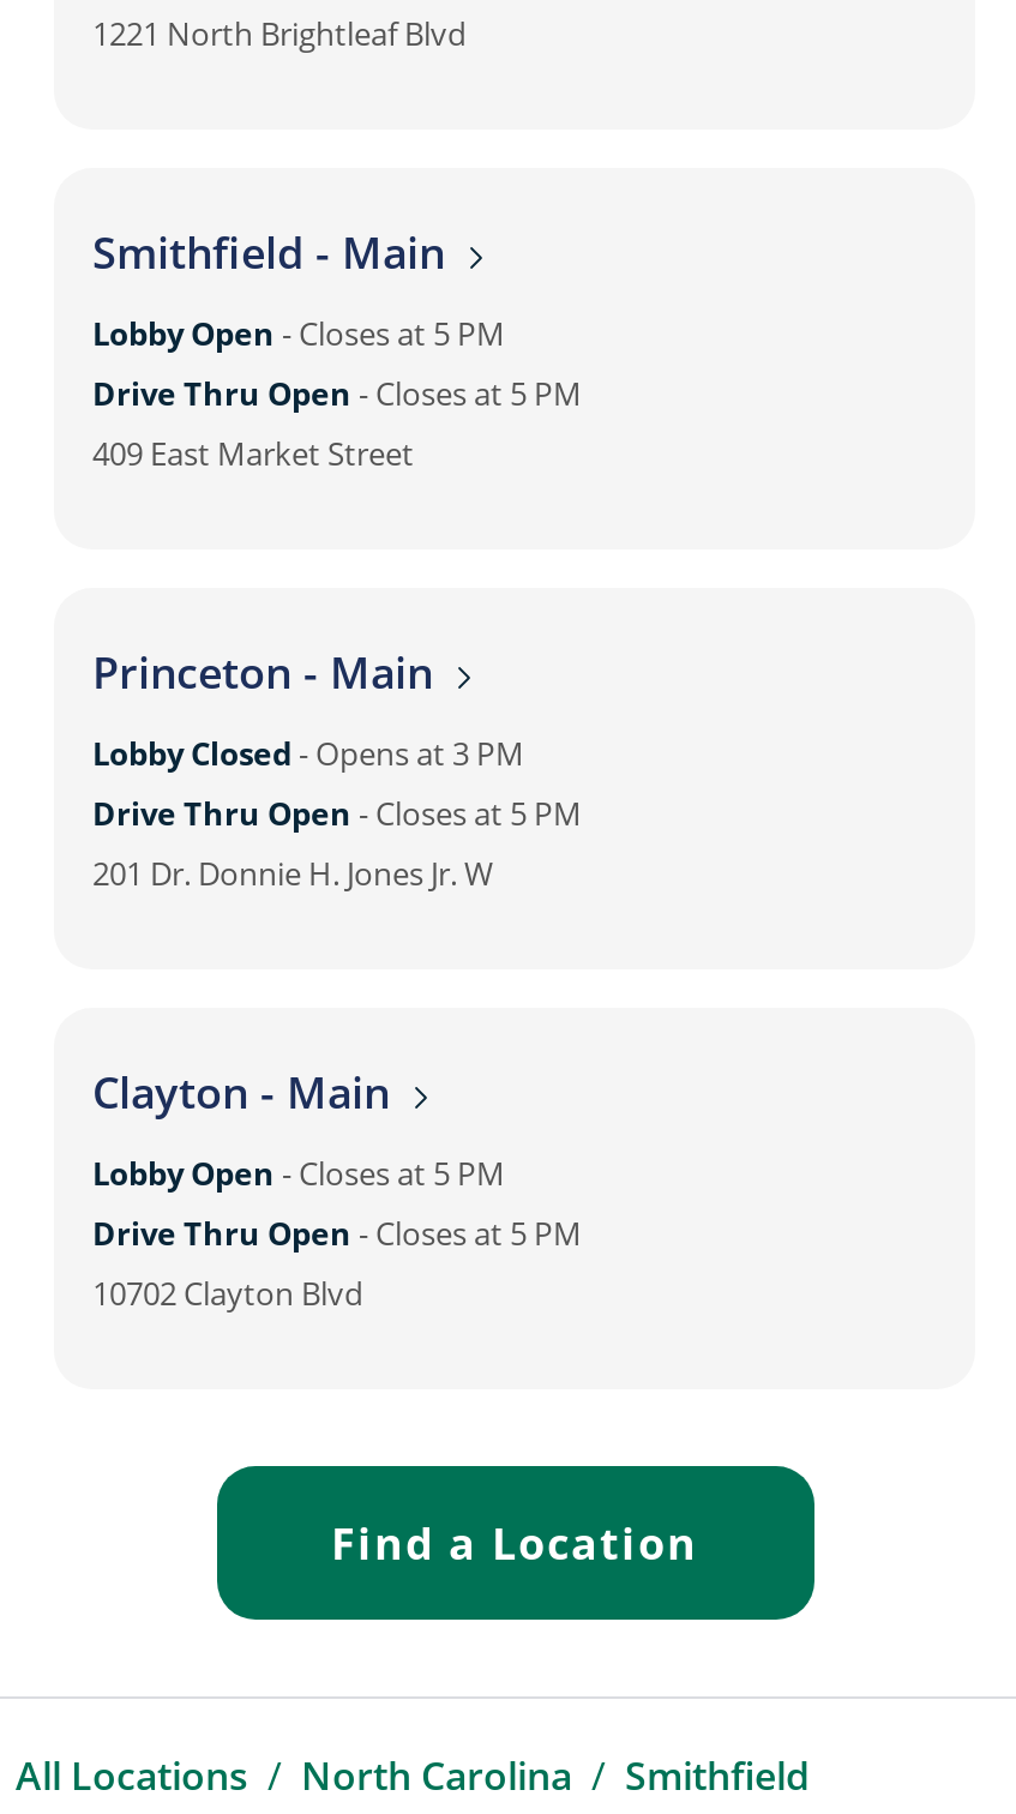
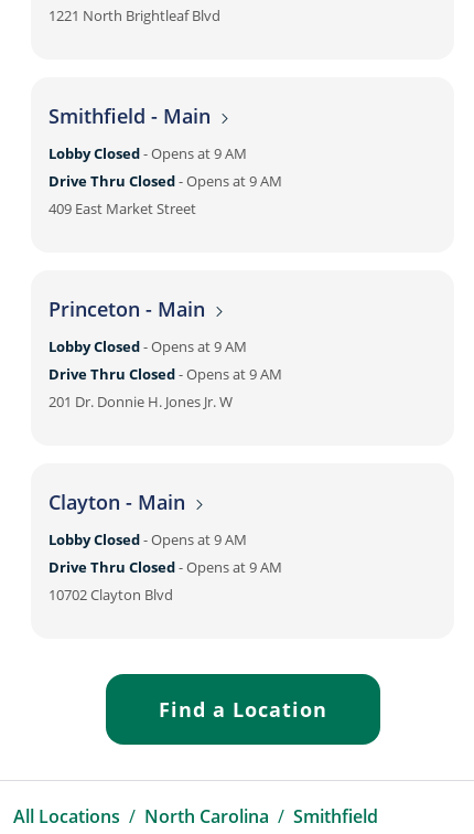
- Lobby Open - Closes at 5 PM
+ Lobby Closed - Opens at 9 AM

- Drive Thru Open - Closes at 5 PM
+ Drive Thru Closed - Opens at 9 AM

- Lobby Closed - Opens at 3 PM
+ Lobby Closed - Opens at 9 AM

- Drive Thru Open - Closes at 5 PM
+ Drive Thru Closed - Opens at 9 AM

- Lobby Open - Closes at 5 PM
+ Lobby Closed - Opens at 9 AM

- Drive Thru Open - Closes at 5 PM
+ Drive Thru Closed - Opens at 9 AM
